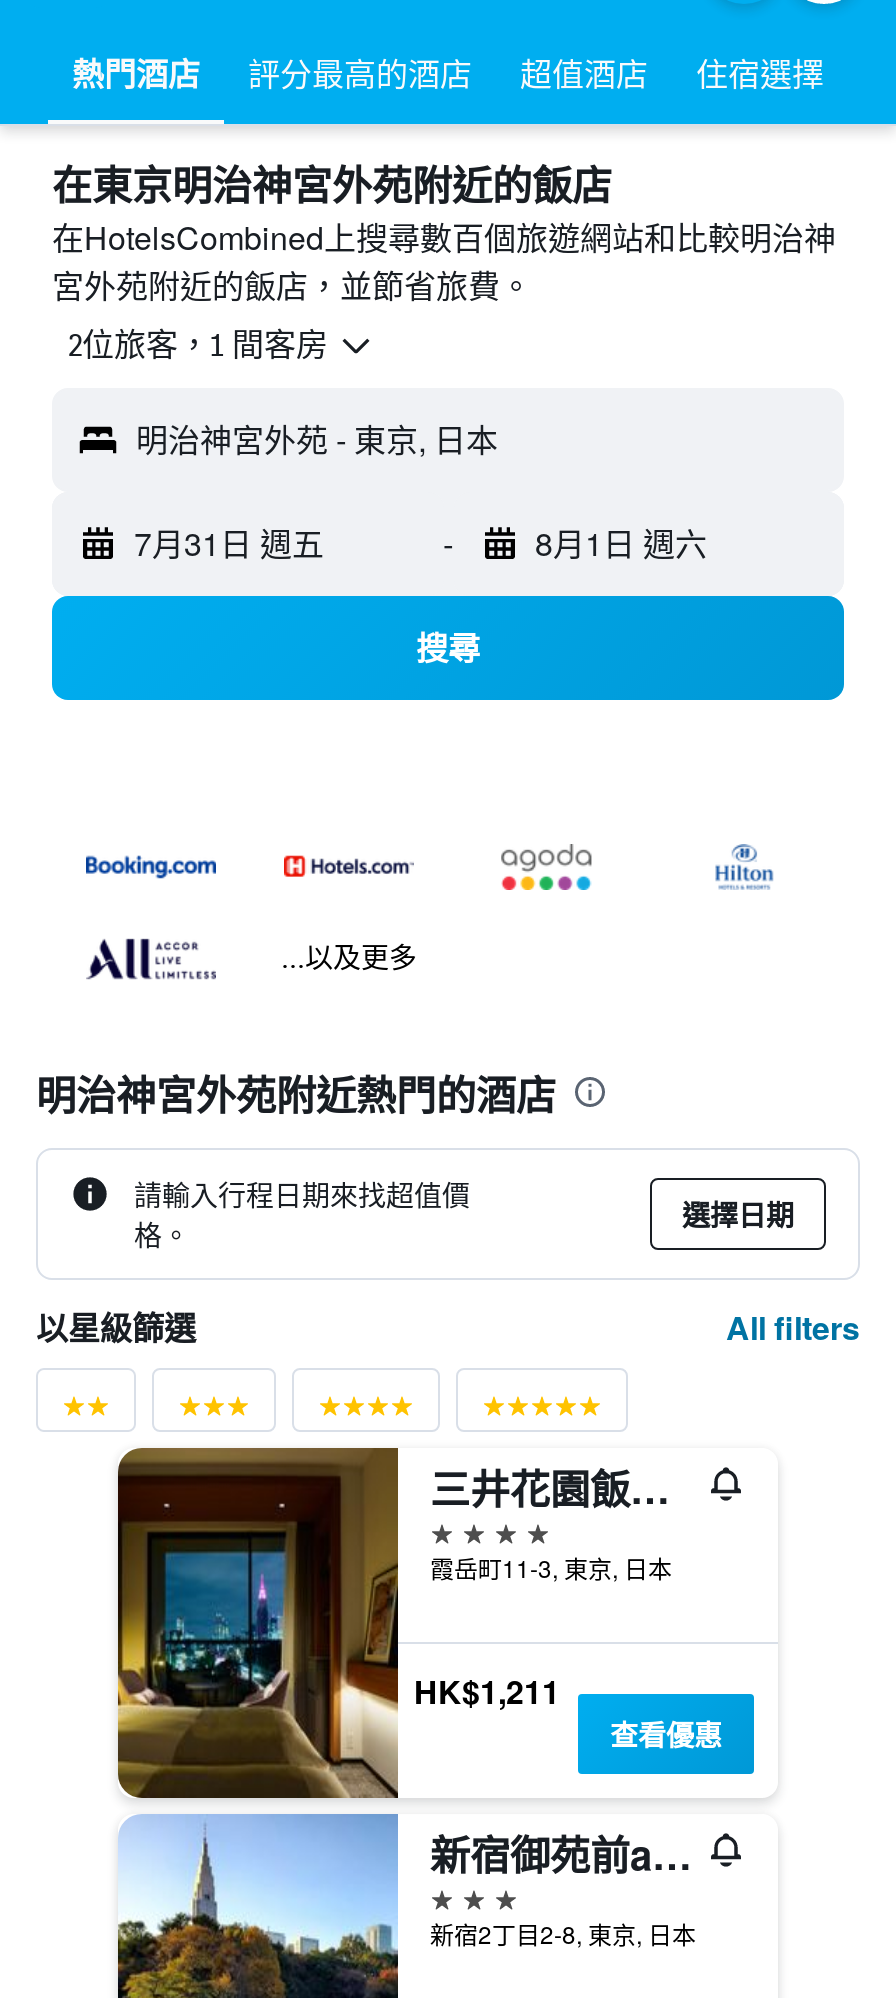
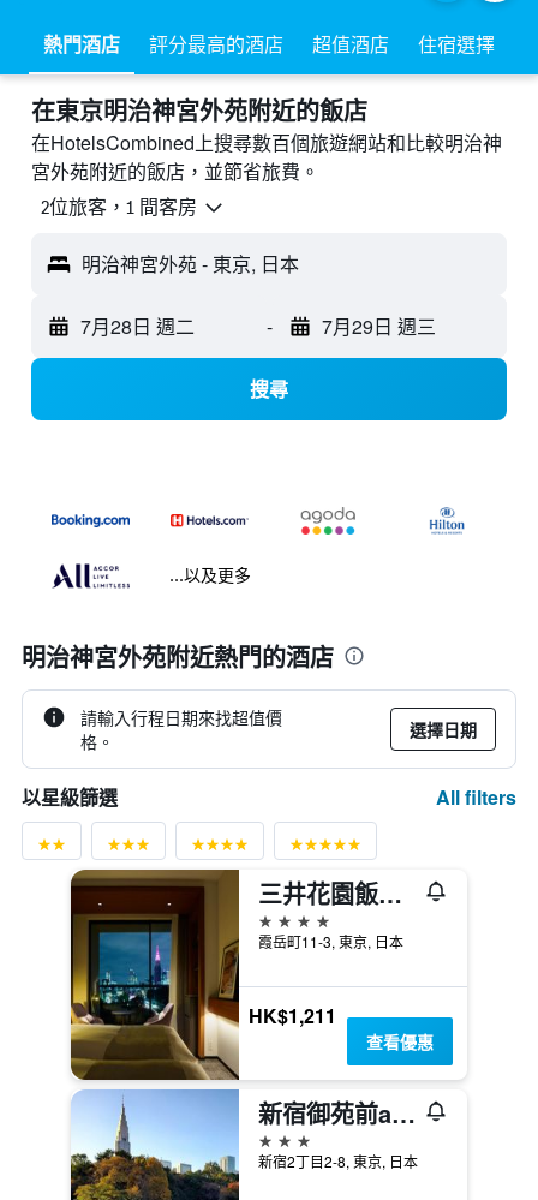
- 7月31日 週五
+ 7月28日 週二

- 8月1日 週六
+ 7月29日 週三
